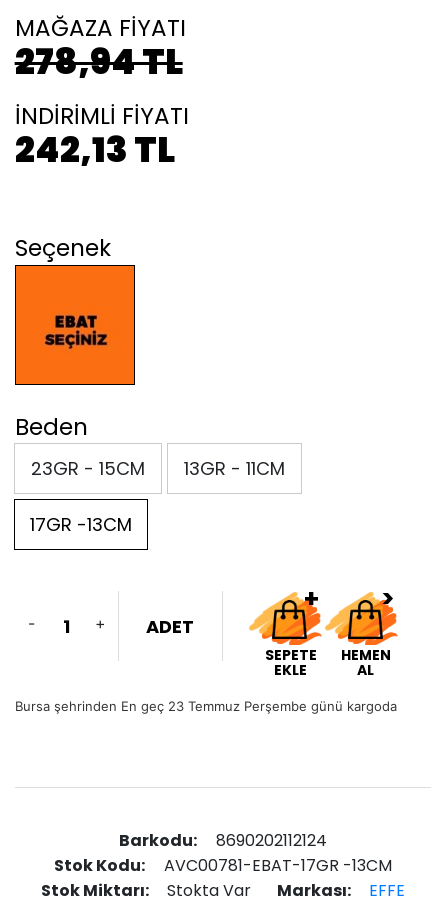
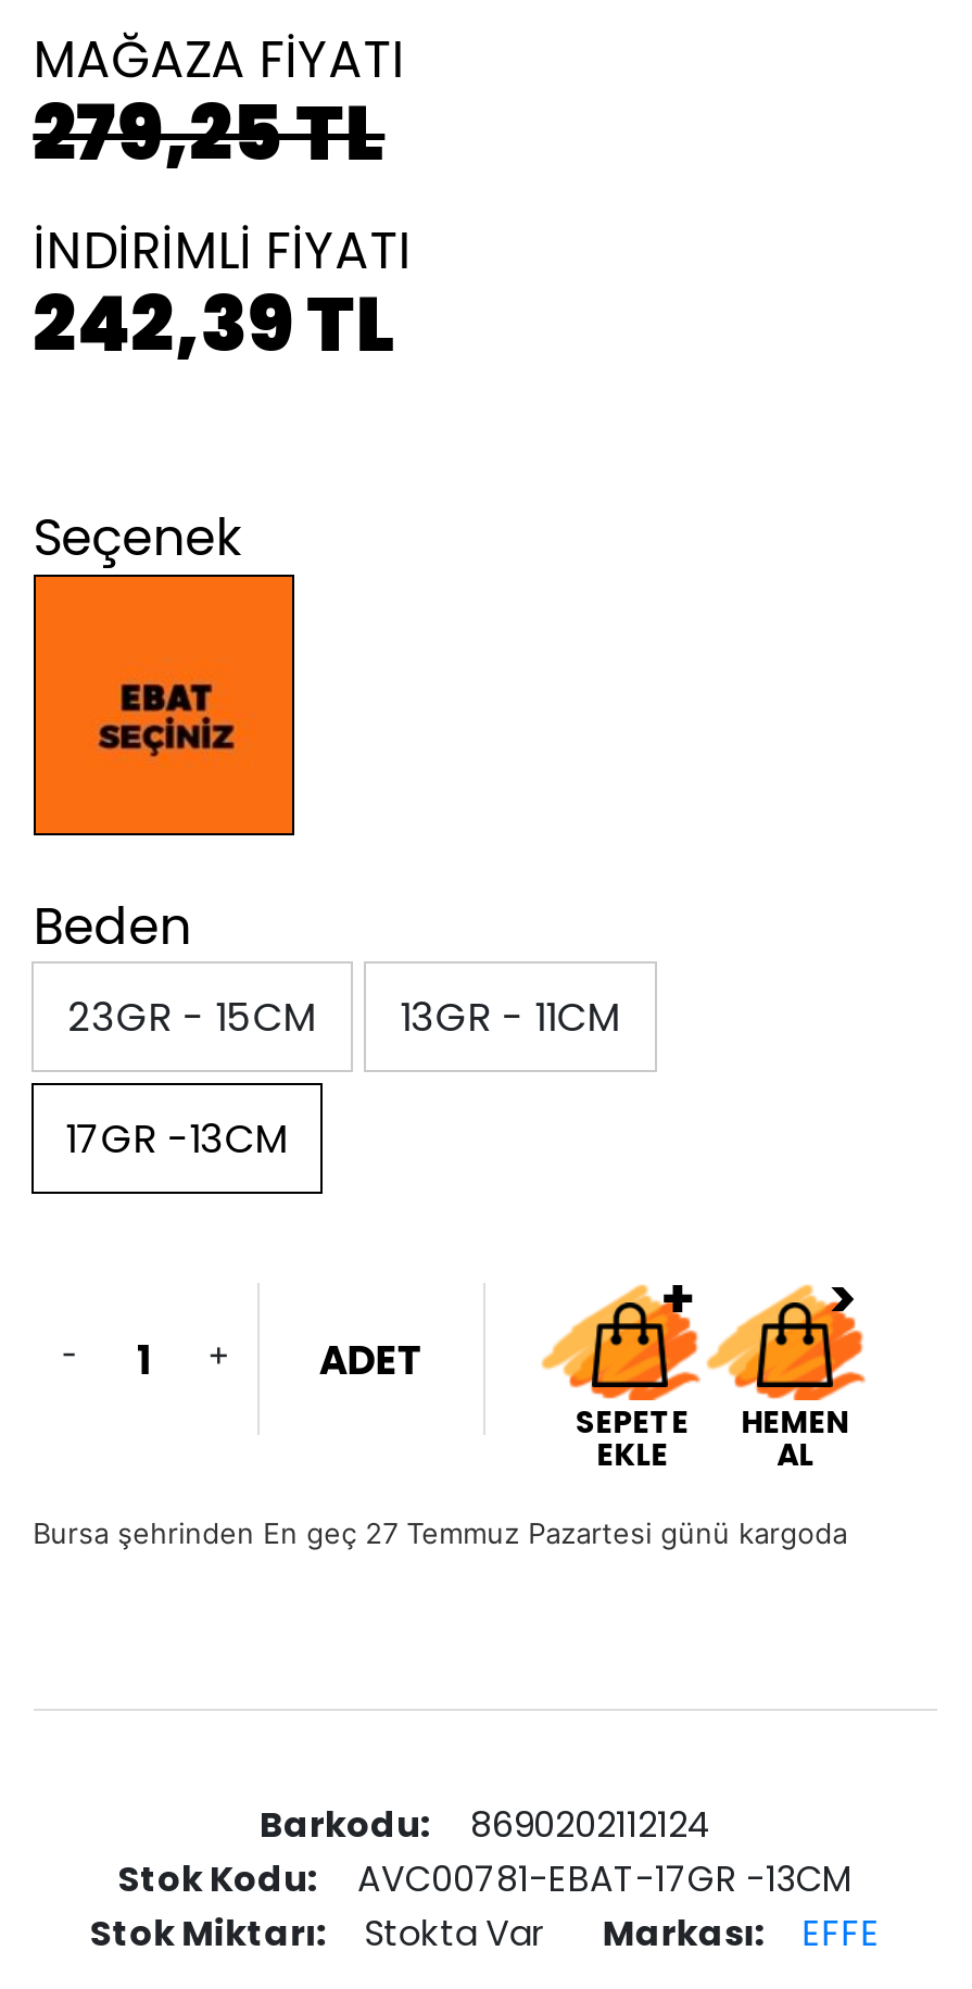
- 278,94 TL
+ 279,25 TL

- 242,13 TL
+ 242,39 TL

- Bursa şehrinden En geç 23 Temmuz Perşembe günü kargoda
+ Bursa şehrinden En geç 27 Temmuz Pazartesi günü kargoda
